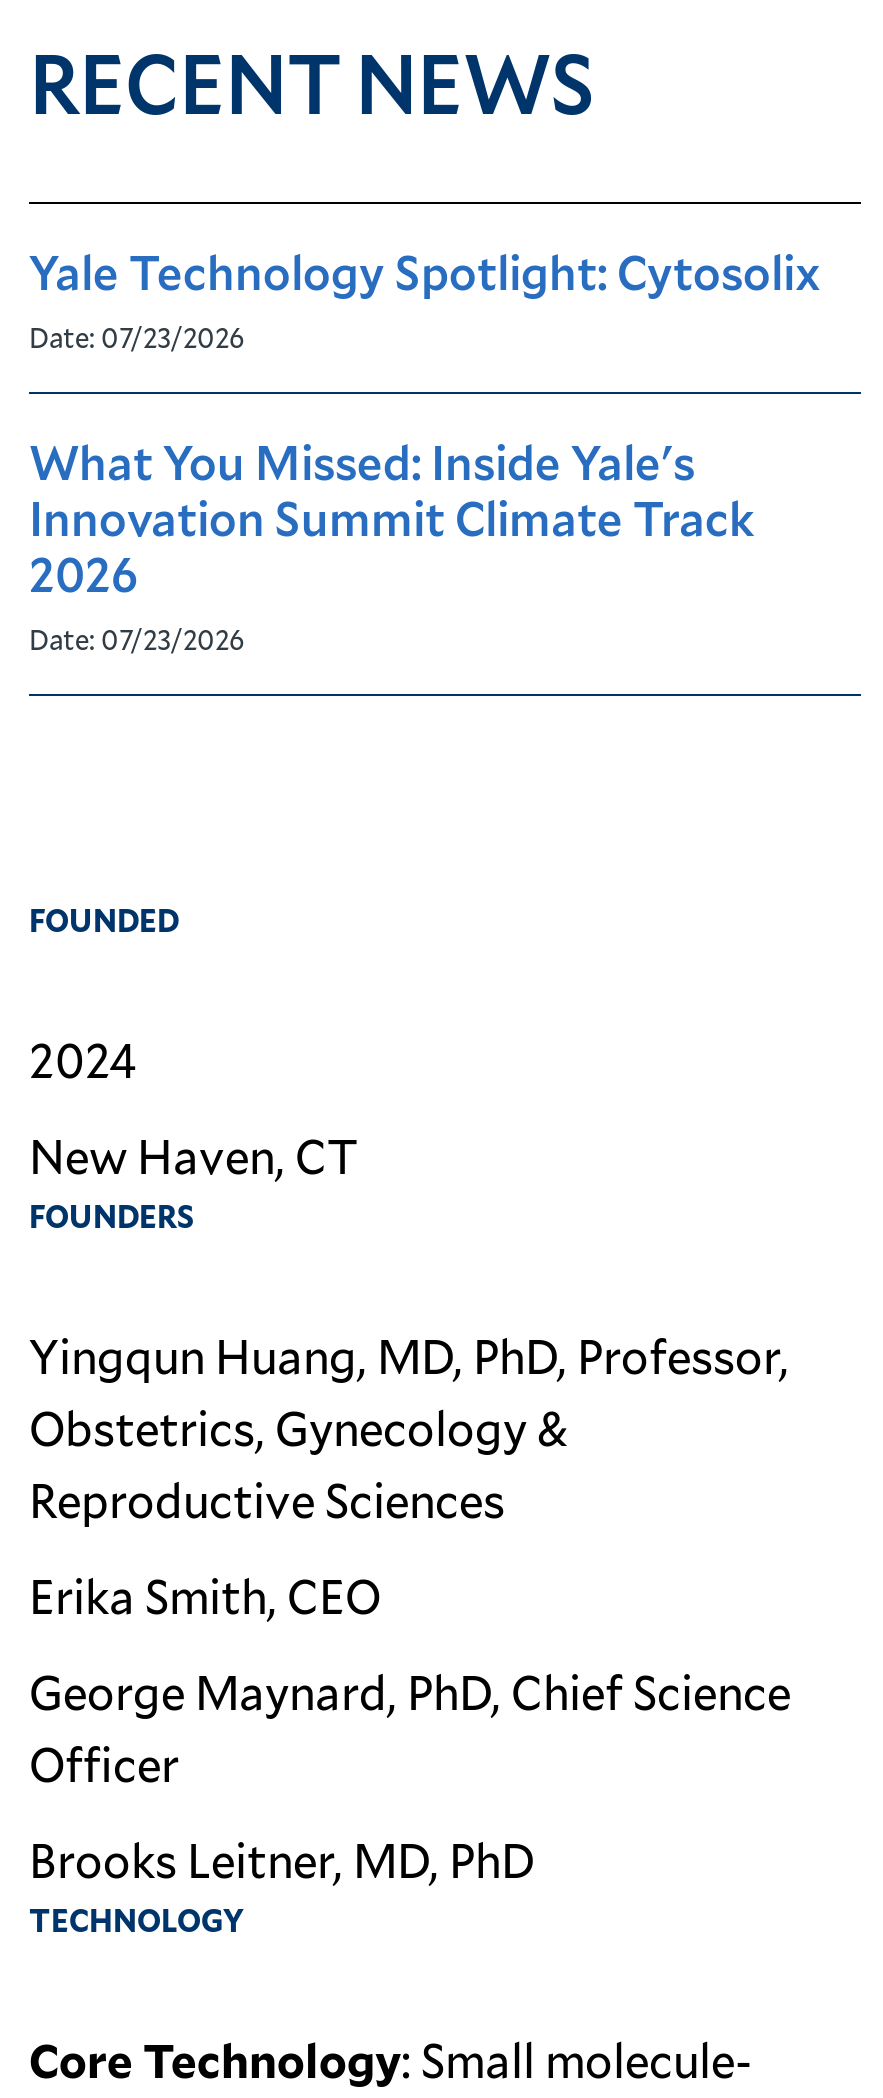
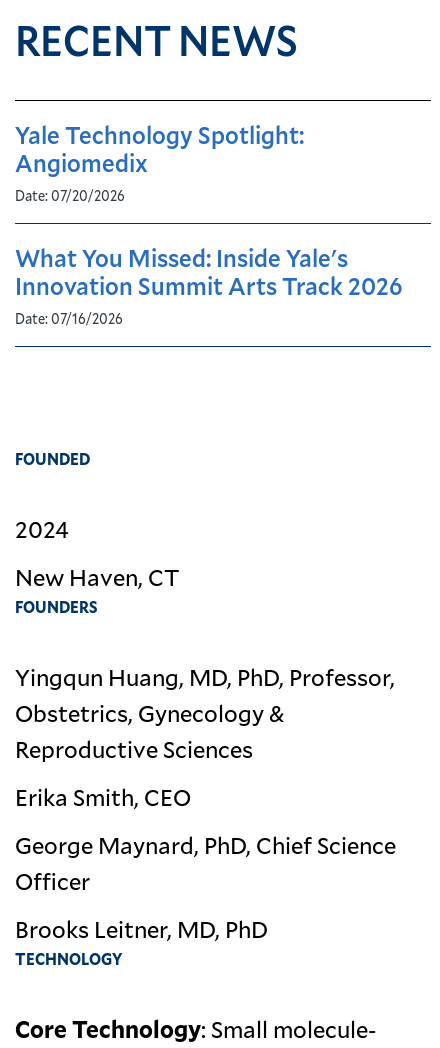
- Yale Technology Spotlight: Cytosolix
- Date: 07/23/2026
+ Yale Technology Spotlight:
+ Angiomedix
+ Date: 07/20/2026

moved down: What You Missed: Inside Yale's

- Innovation Summit Climate Track
- 2026
- Date: 07/23/2026
+ Innovation Summit Arts Track 2026
+ Date: 07/16/2026
